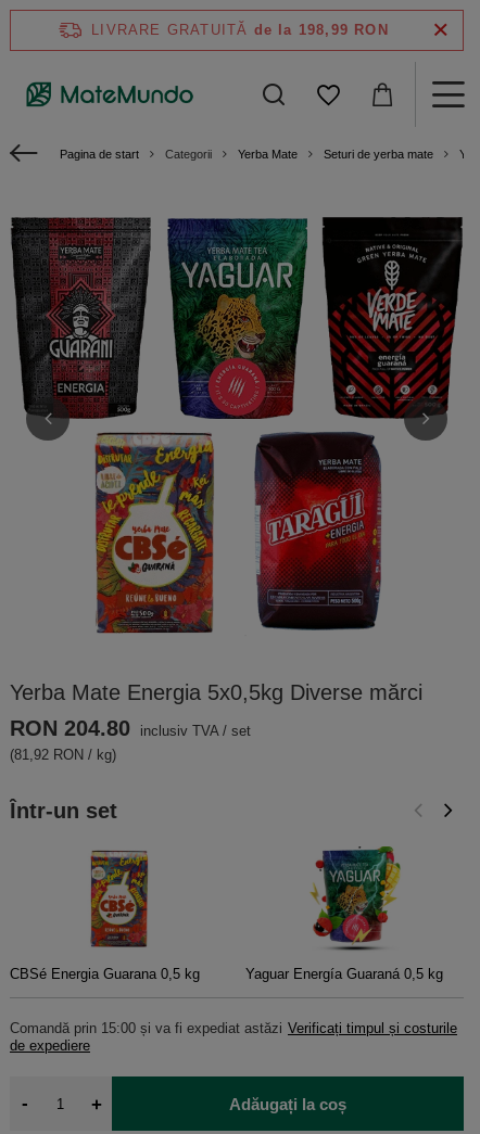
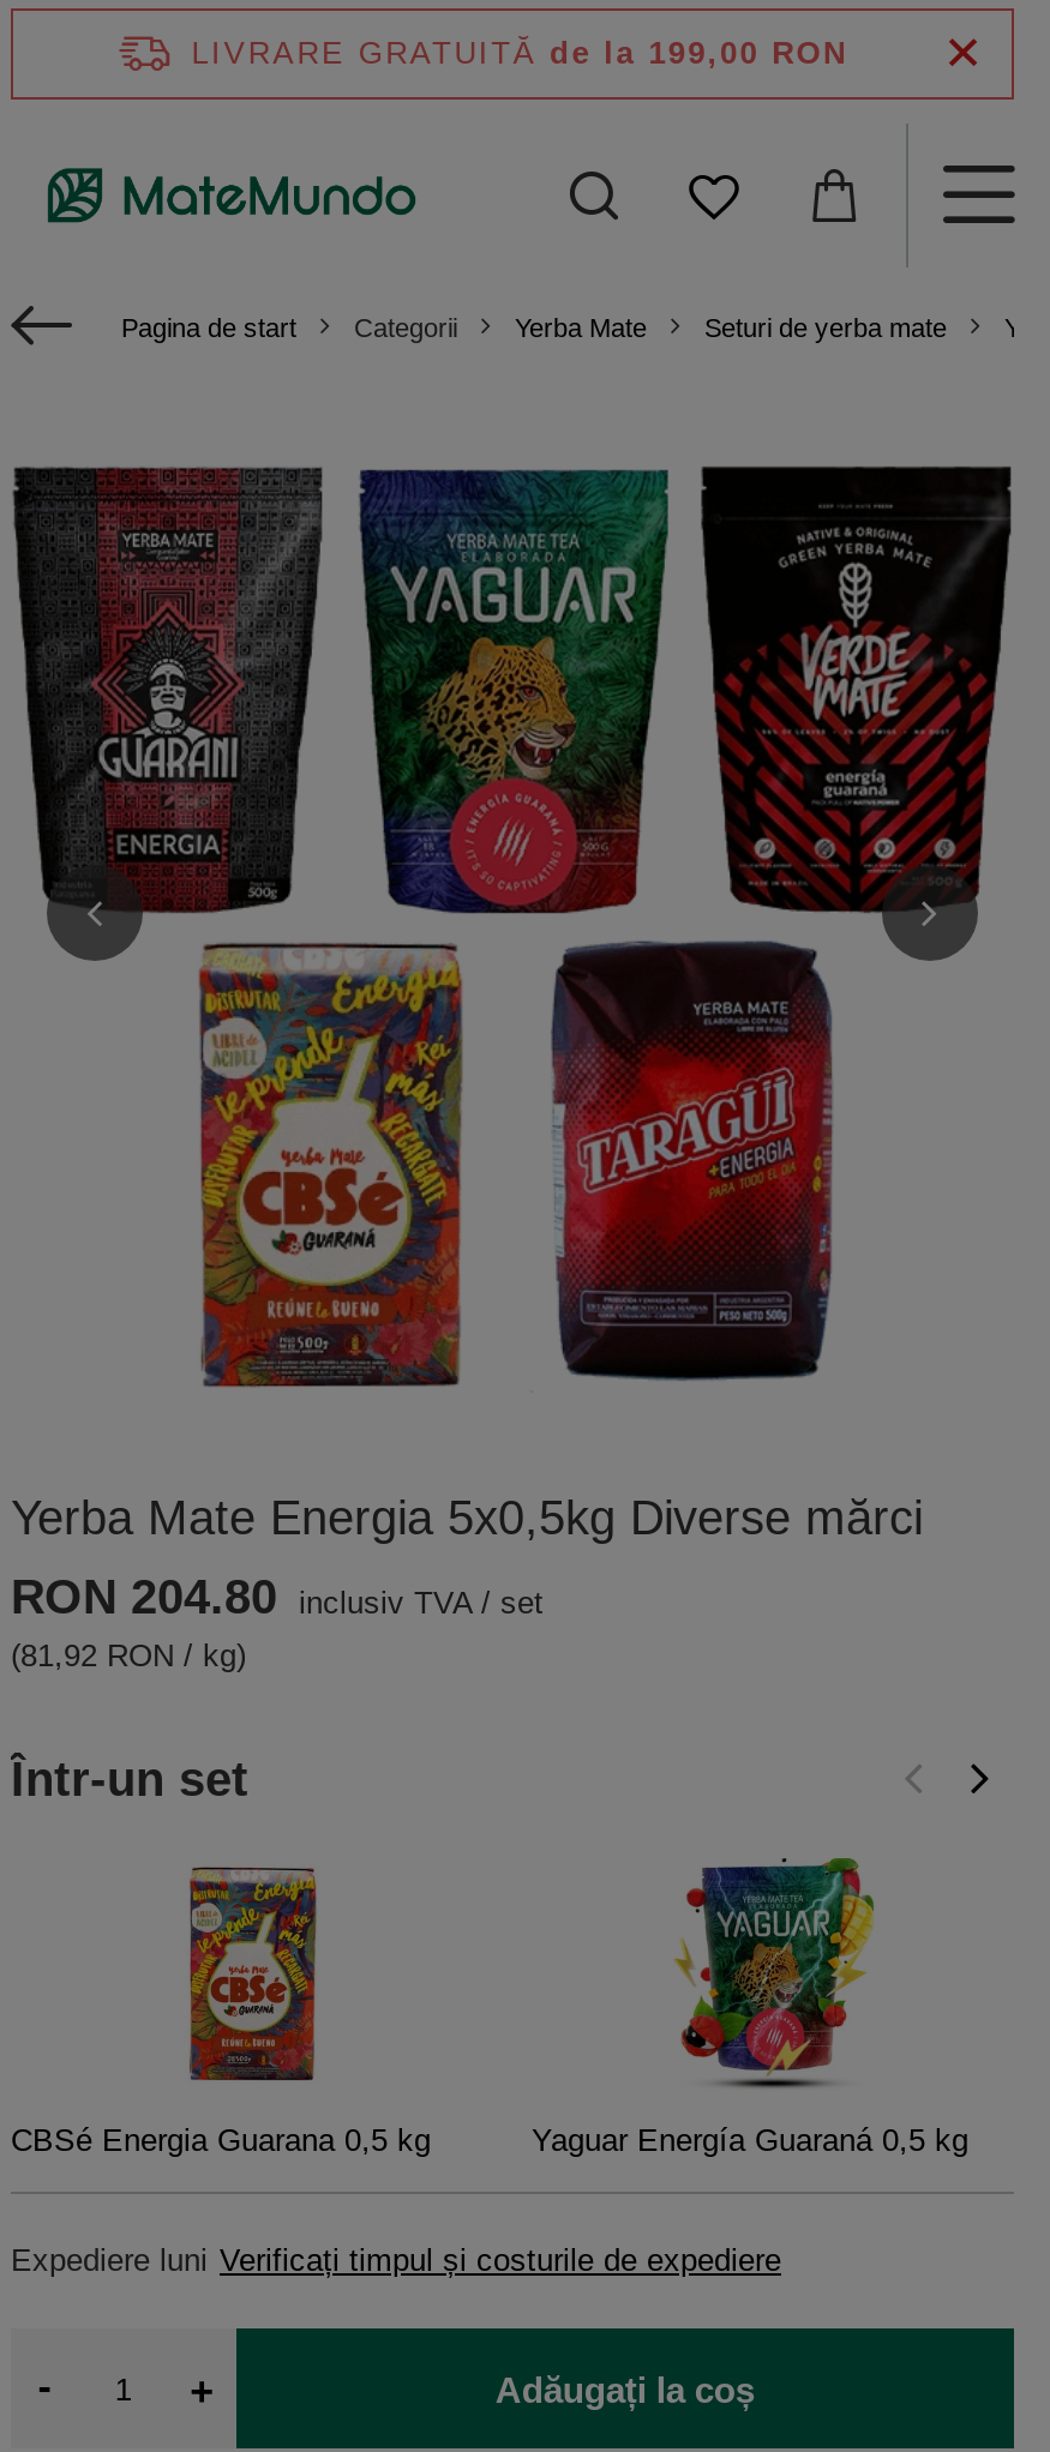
- LIVRARE GRATUITĂ de la 198,99 RON
+ LIVRARE GRATUITĂ de la 199,00 RON

- Comandă prin 15:00 și va fi expediat astăzi Verificați timpul și costurile
- de expediere
+ Expediere luni Verificați timpul și costurile de expediere
